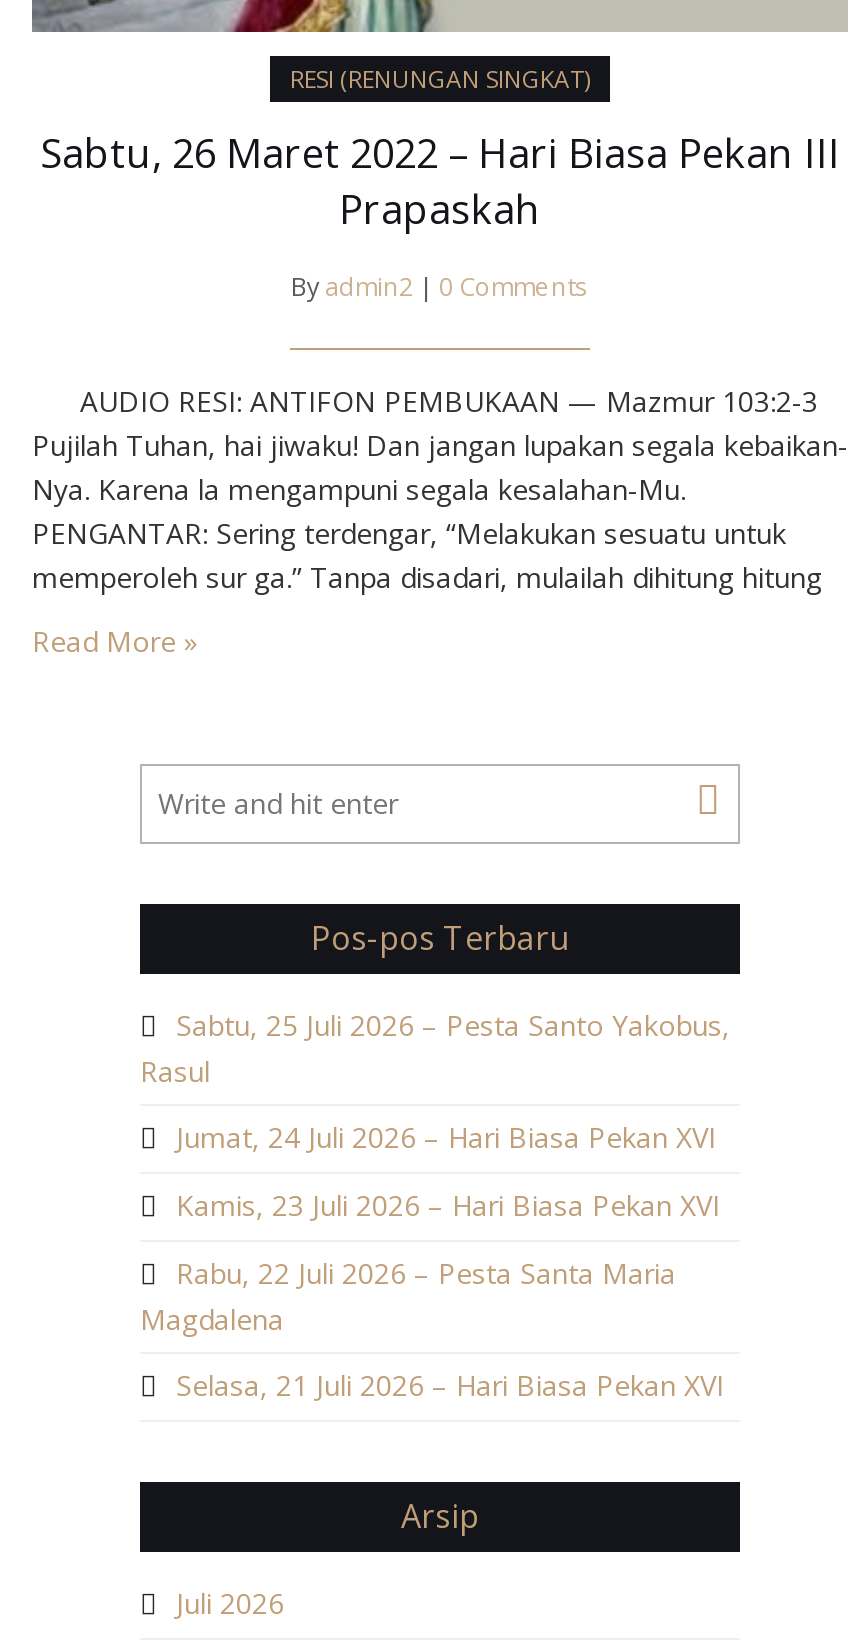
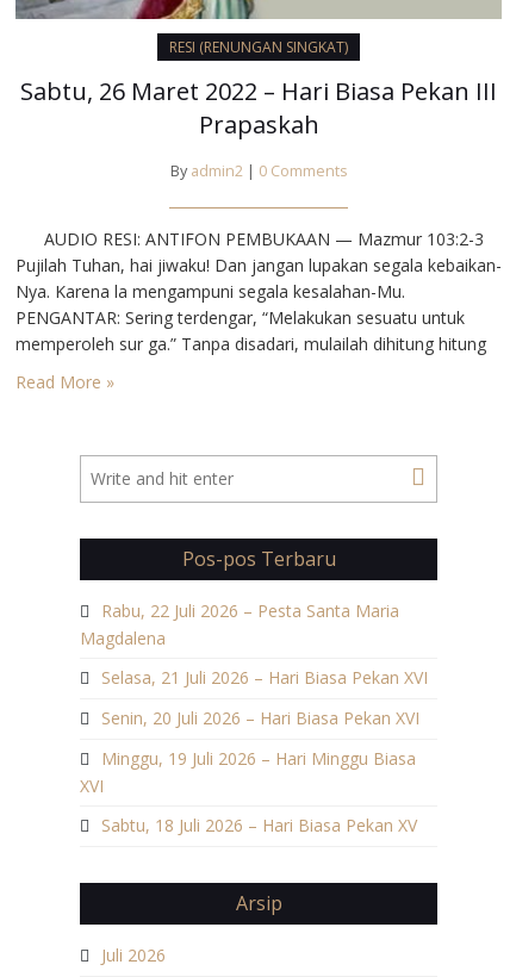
- Sabtu, 25 Juli 2026 – Pesta Santo Yakobus,
- Rasul
- Jumat, 24 Juli 2026 – Hari Biasa Pekan XVI
- Kamis, 23 Juli 2026 – Hari Biasa Pekan XVI

moved up: Rabu, 22 Juli 2026 – Pesta Santa Maria | Magdalena | Selasa, 21 Juli 2026 – Hari Biasa Pekan XVI

+ Senin, 20 Juli 2026 – Hari Biasa Pekan XVI
+ Minggu, 19 Juli 2026 – Hari Minggu Biasa
+ XVI
+ Sabtu, 18 Juli 2026 – Hari Biasa Pekan XV
